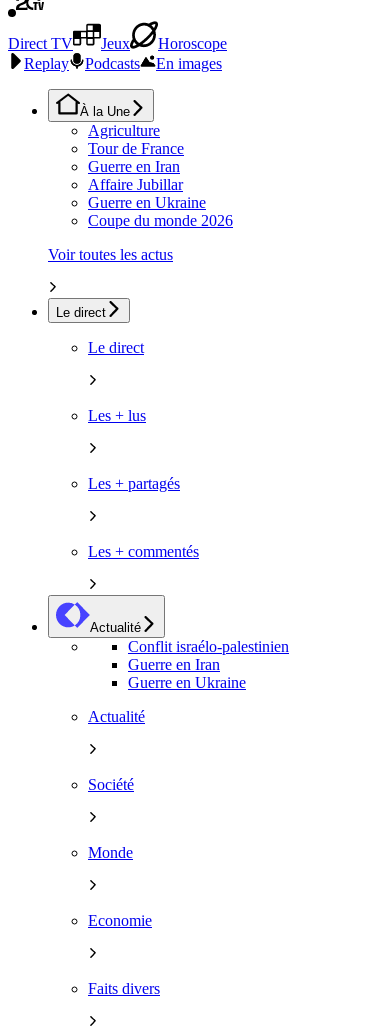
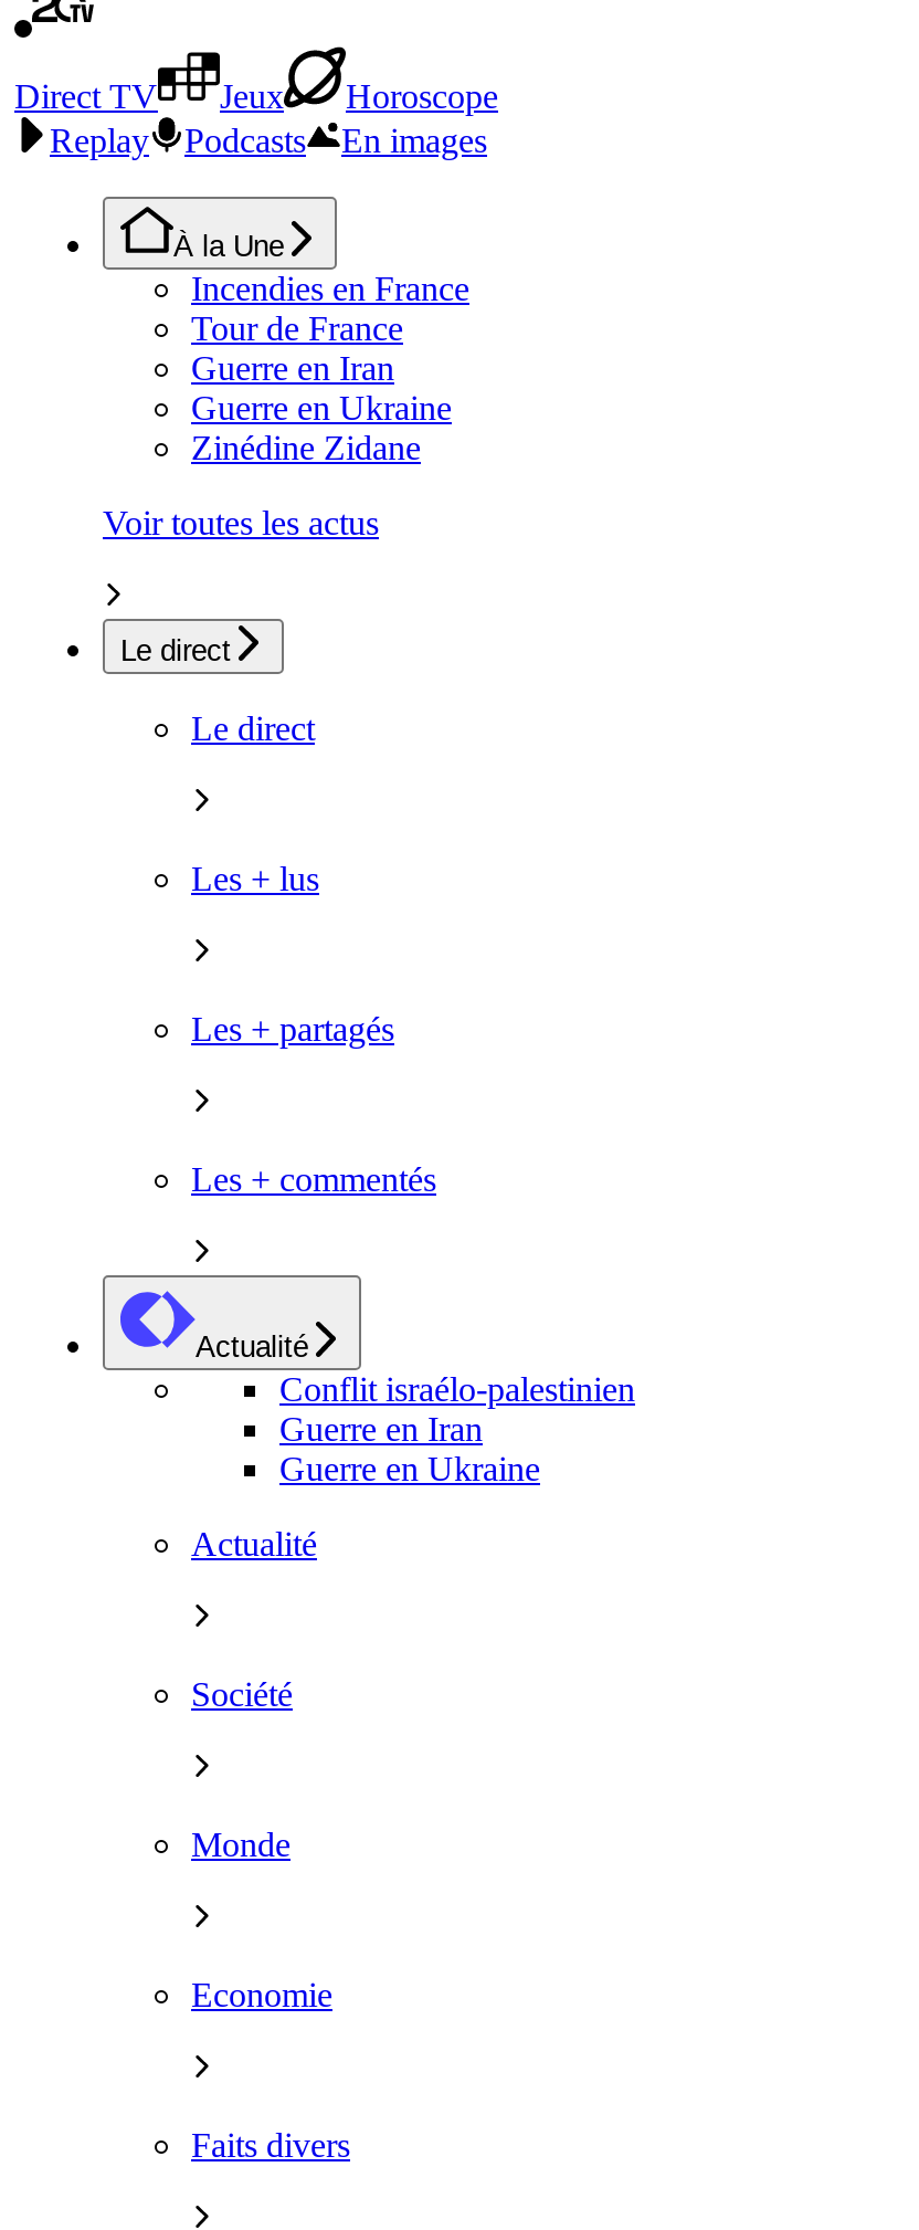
- Agriculture
+ Incendies en France

- Affaire Jubillar

- Coupe du monde 2026
+ Zinédine Zidane
